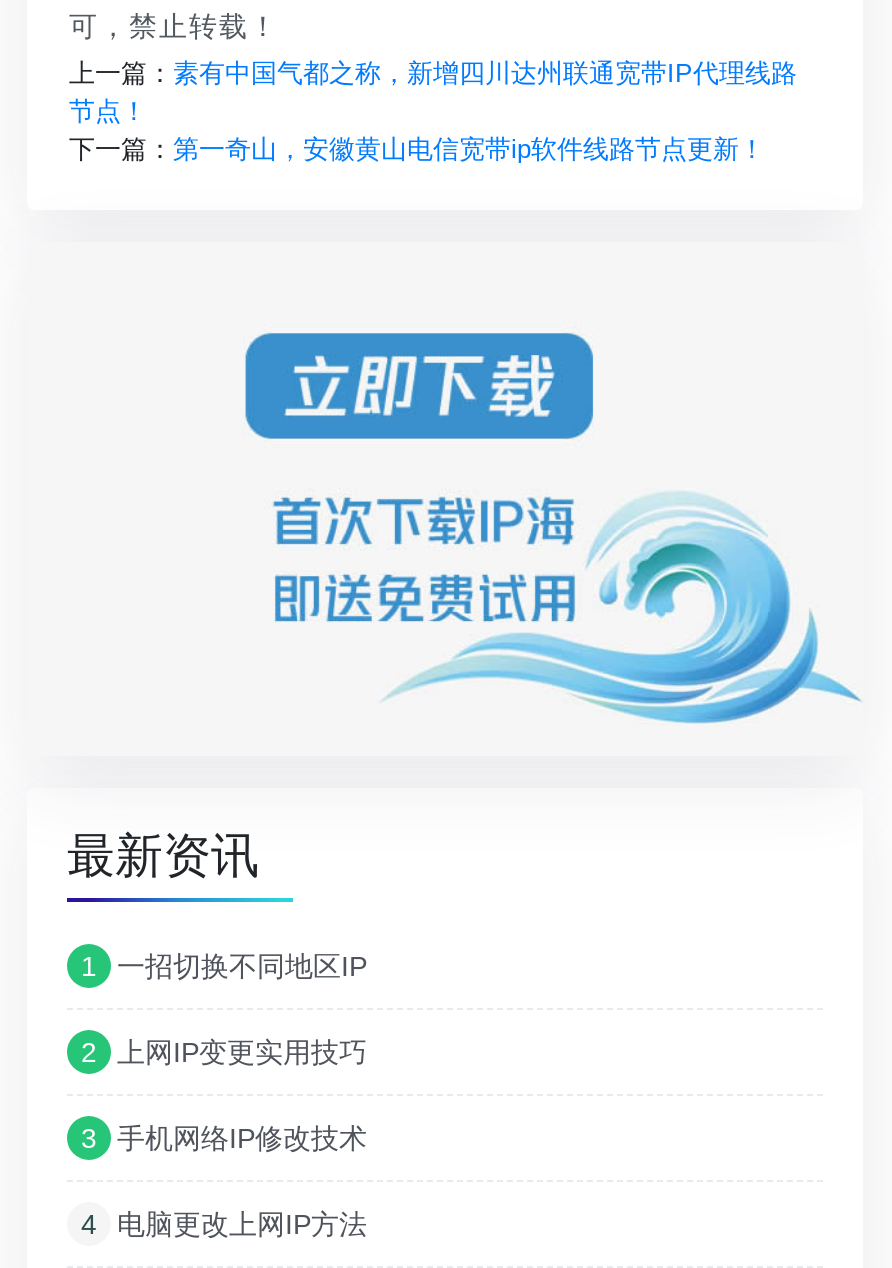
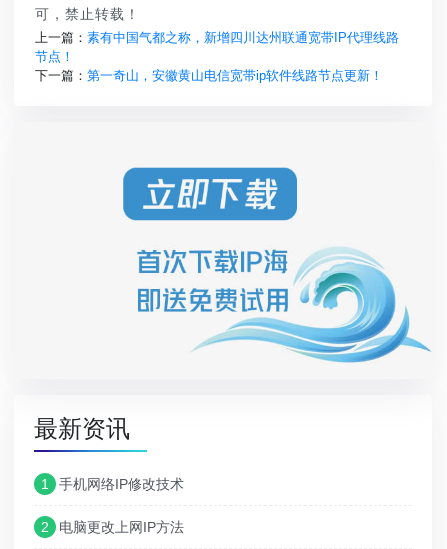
- 一招切换不同地区IP
- 2
- 上网IP变更实用技巧
- 3

- 4 电脑更改上网IP方法
+ 2 电脑更改上网IP方法
